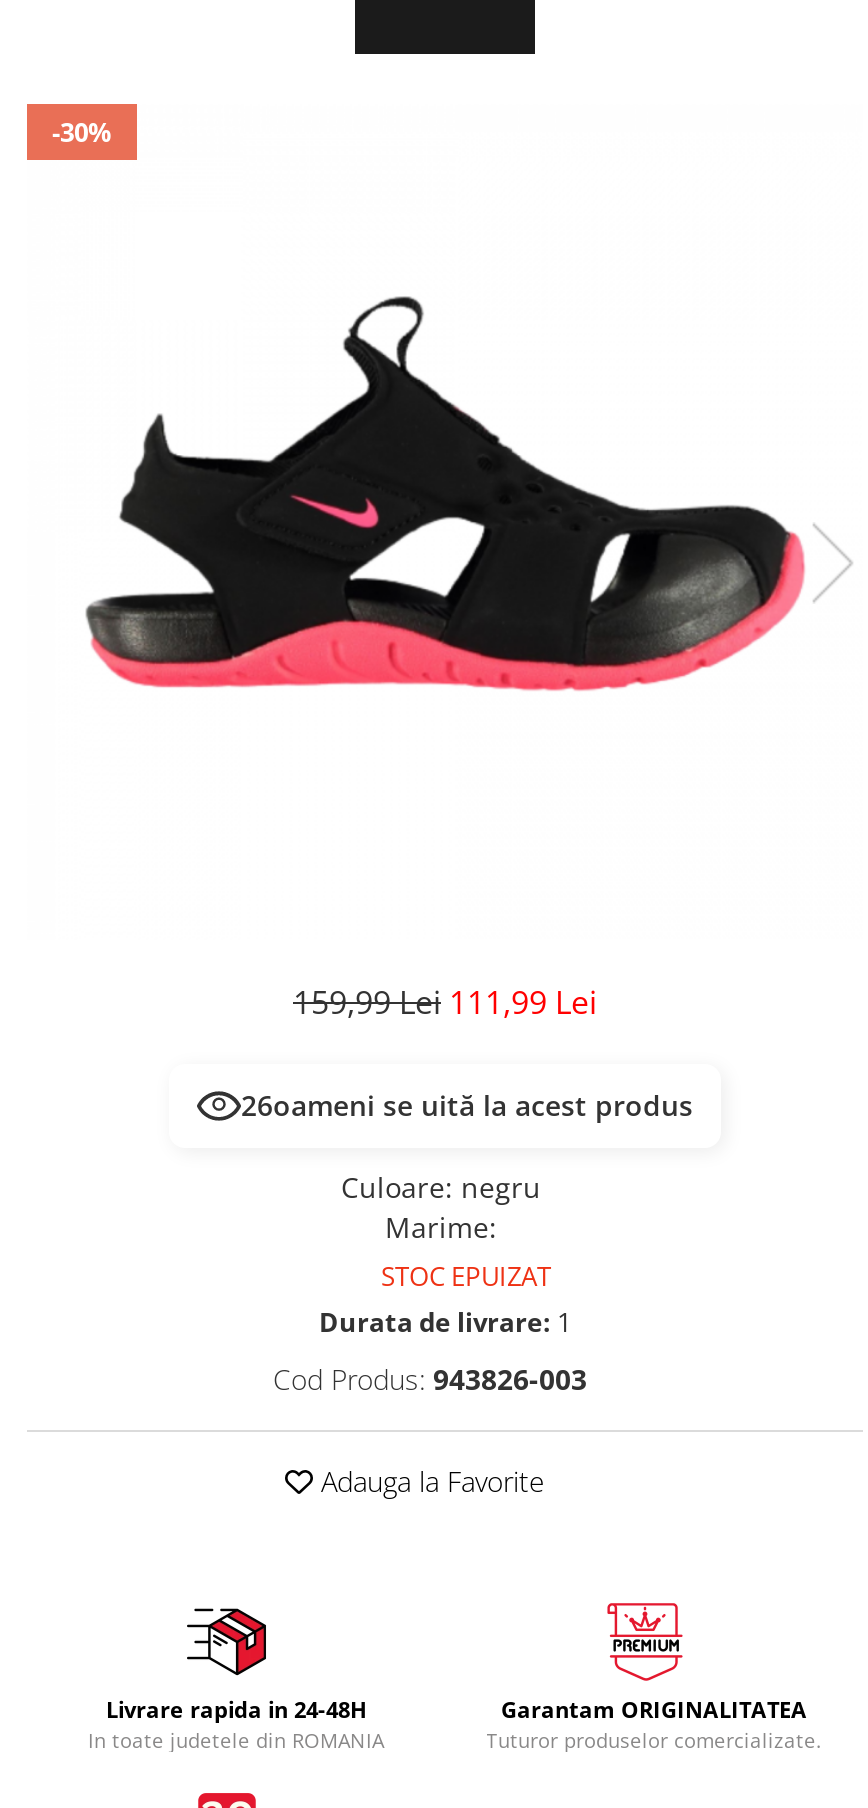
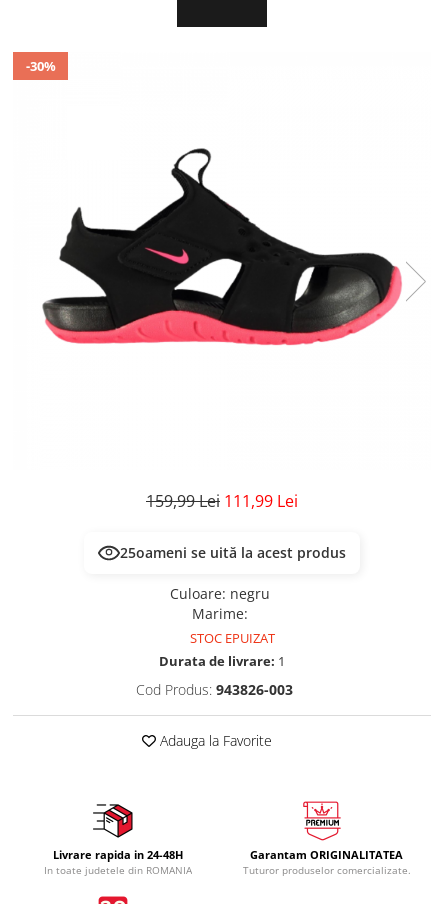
- 26oameni se uită la acest produs
+ 25oameni se uită la acest produs
